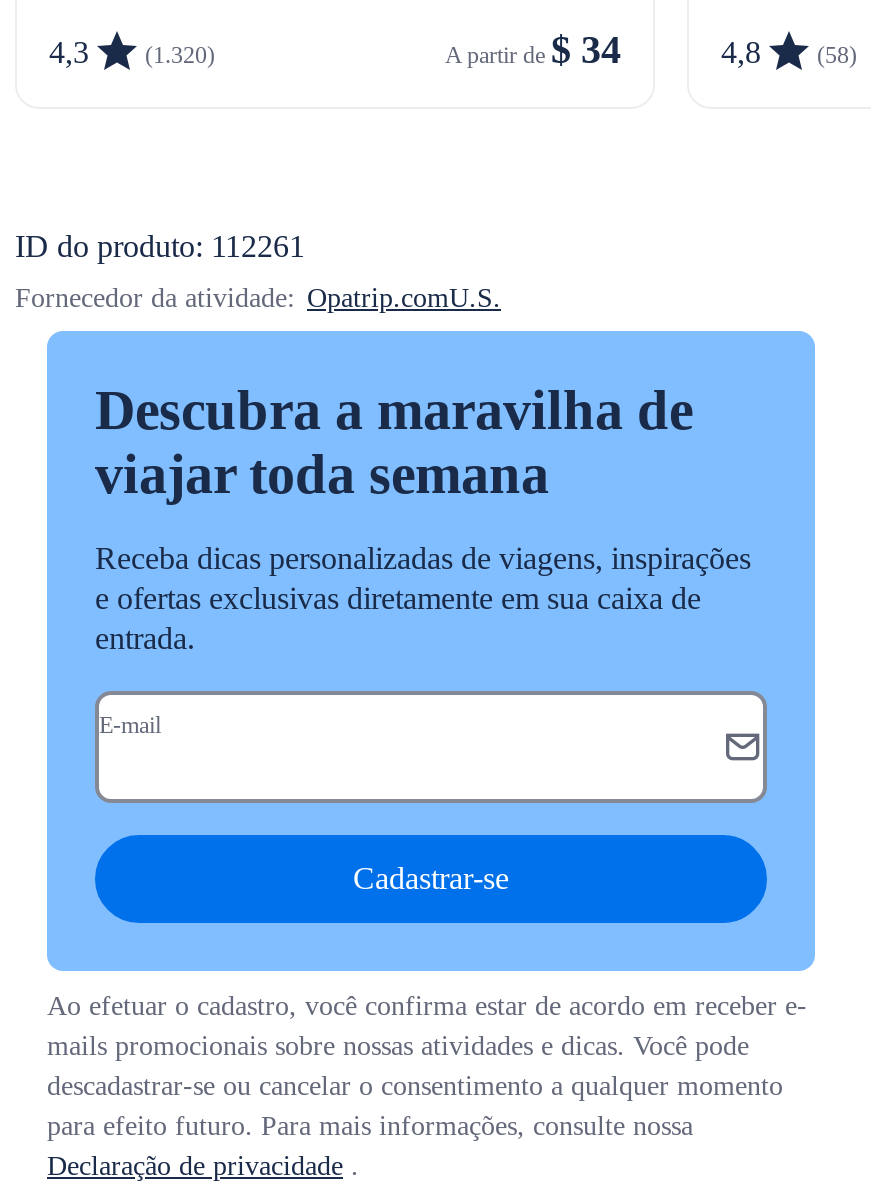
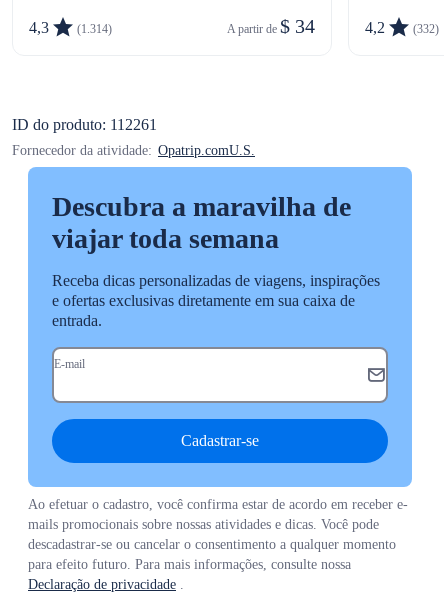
- 4,3 (1.320)
+ 4,3 (1.314)

- 4,8
- (58)
+ 4,2
+ (332)
